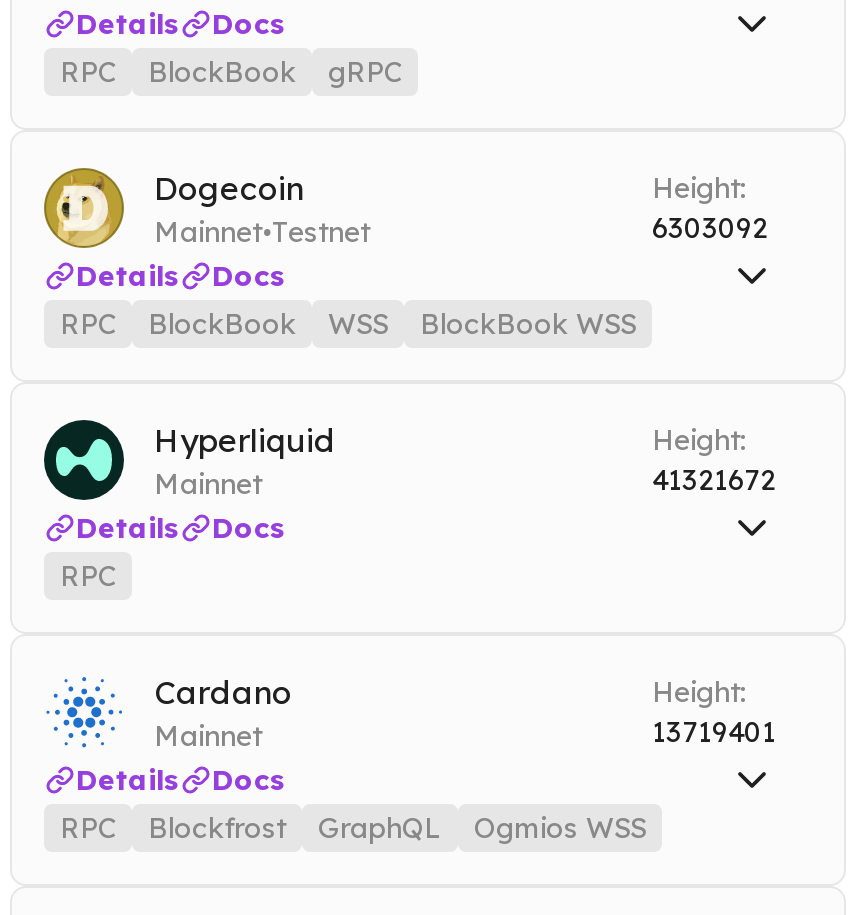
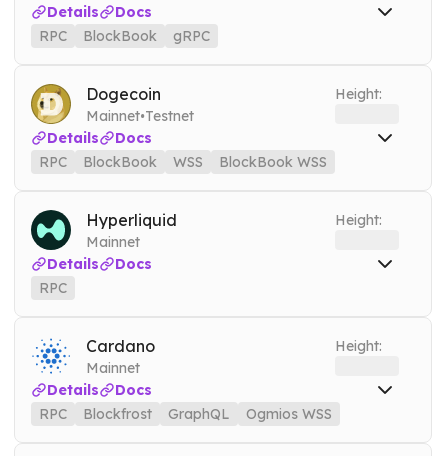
- 6303092

- 41321672

- 13719401
